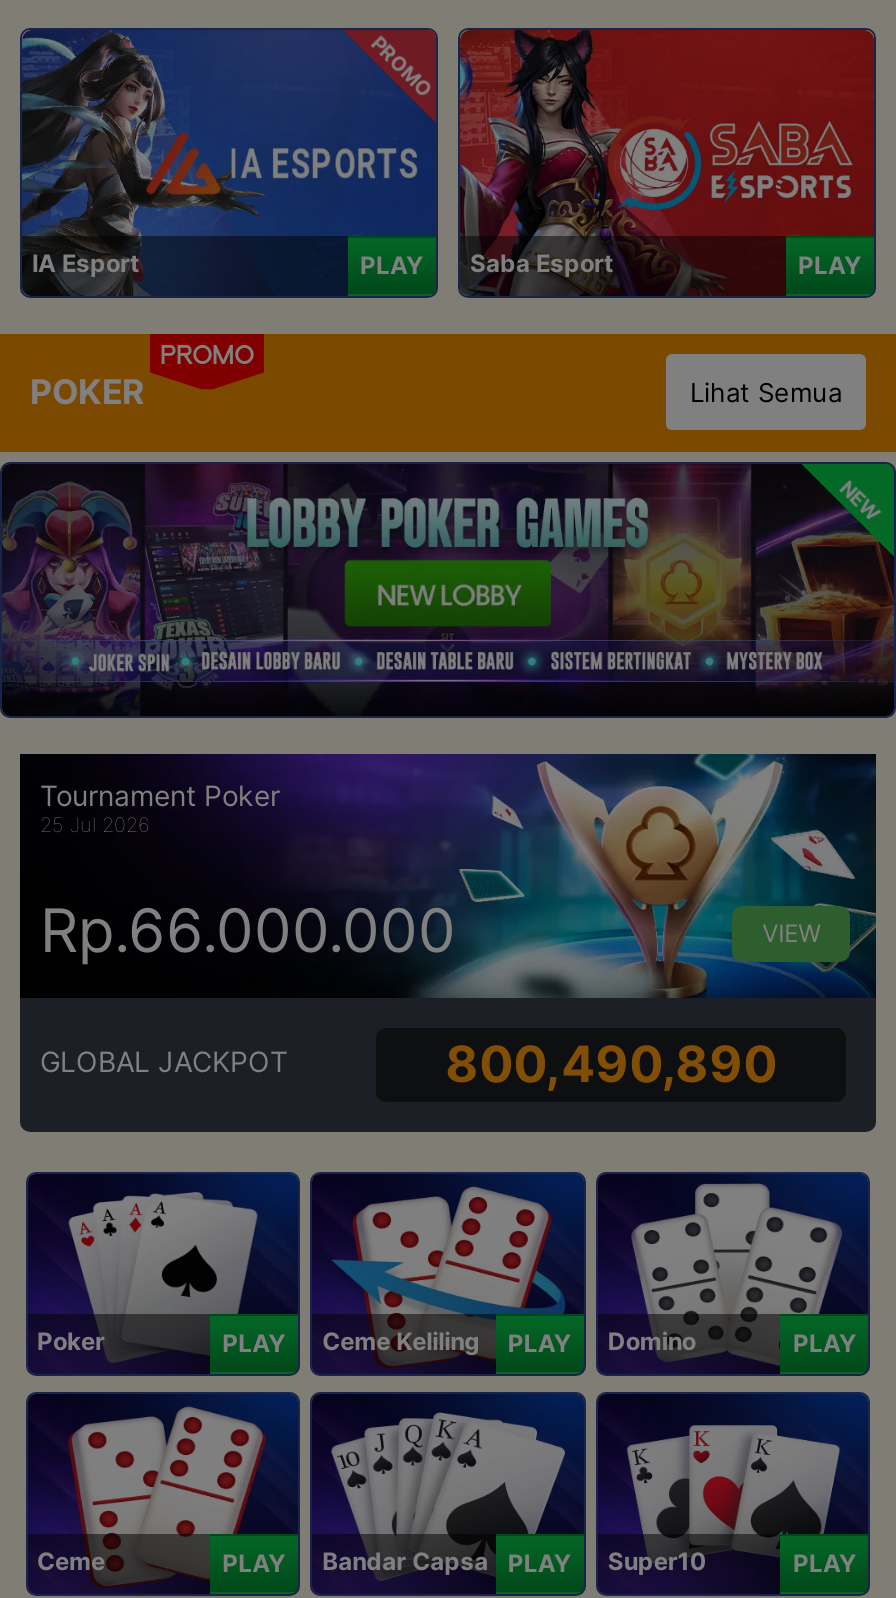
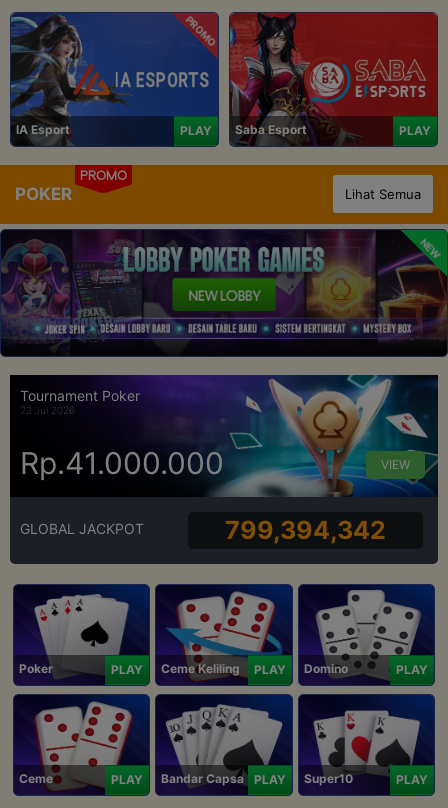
- 25 Jul 2026
+ 22 Jul 2026

- Rp.66.000.000
+ Rp.41.000.000

- 800,490,890
+ 799,394,342
